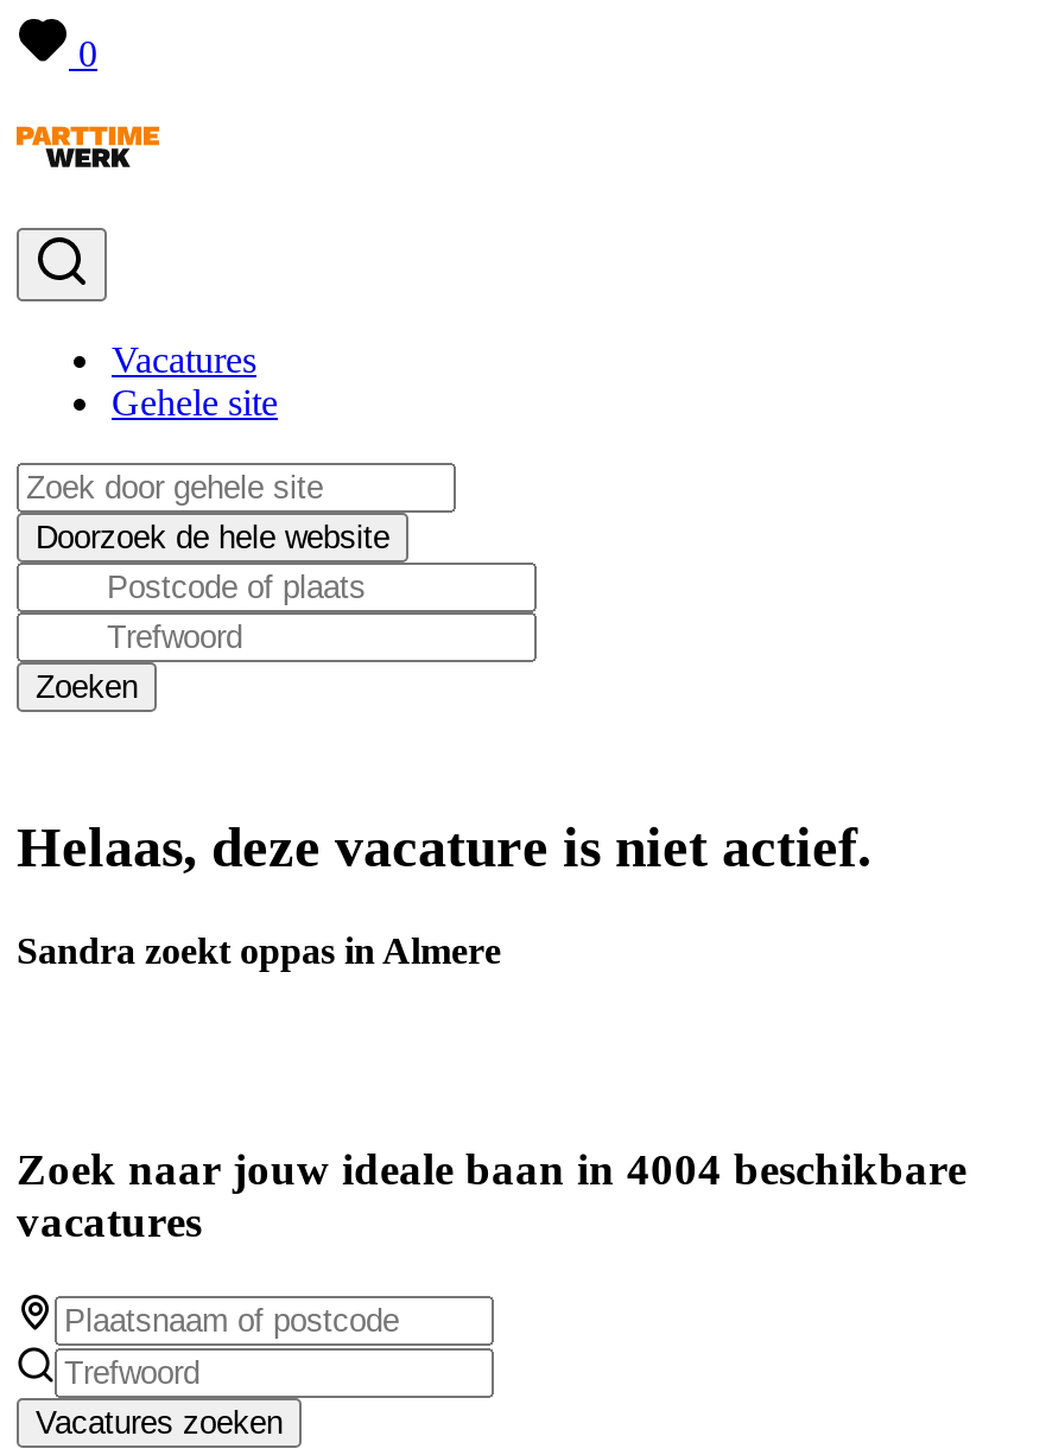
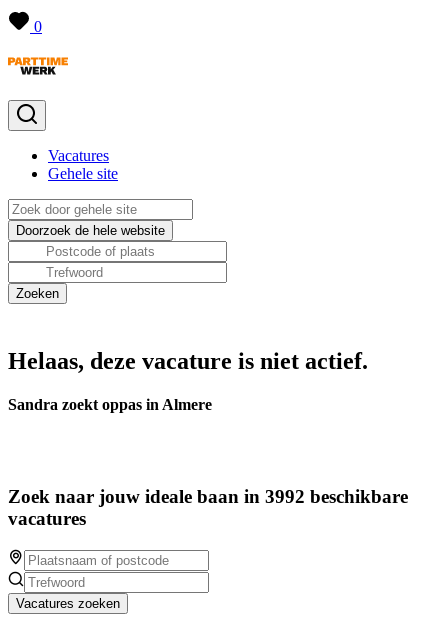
- Zoek naar jouw ideale baan in 4004 beschikbare
+ Zoek naar jouw ideale baan in 3992 beschikbare
